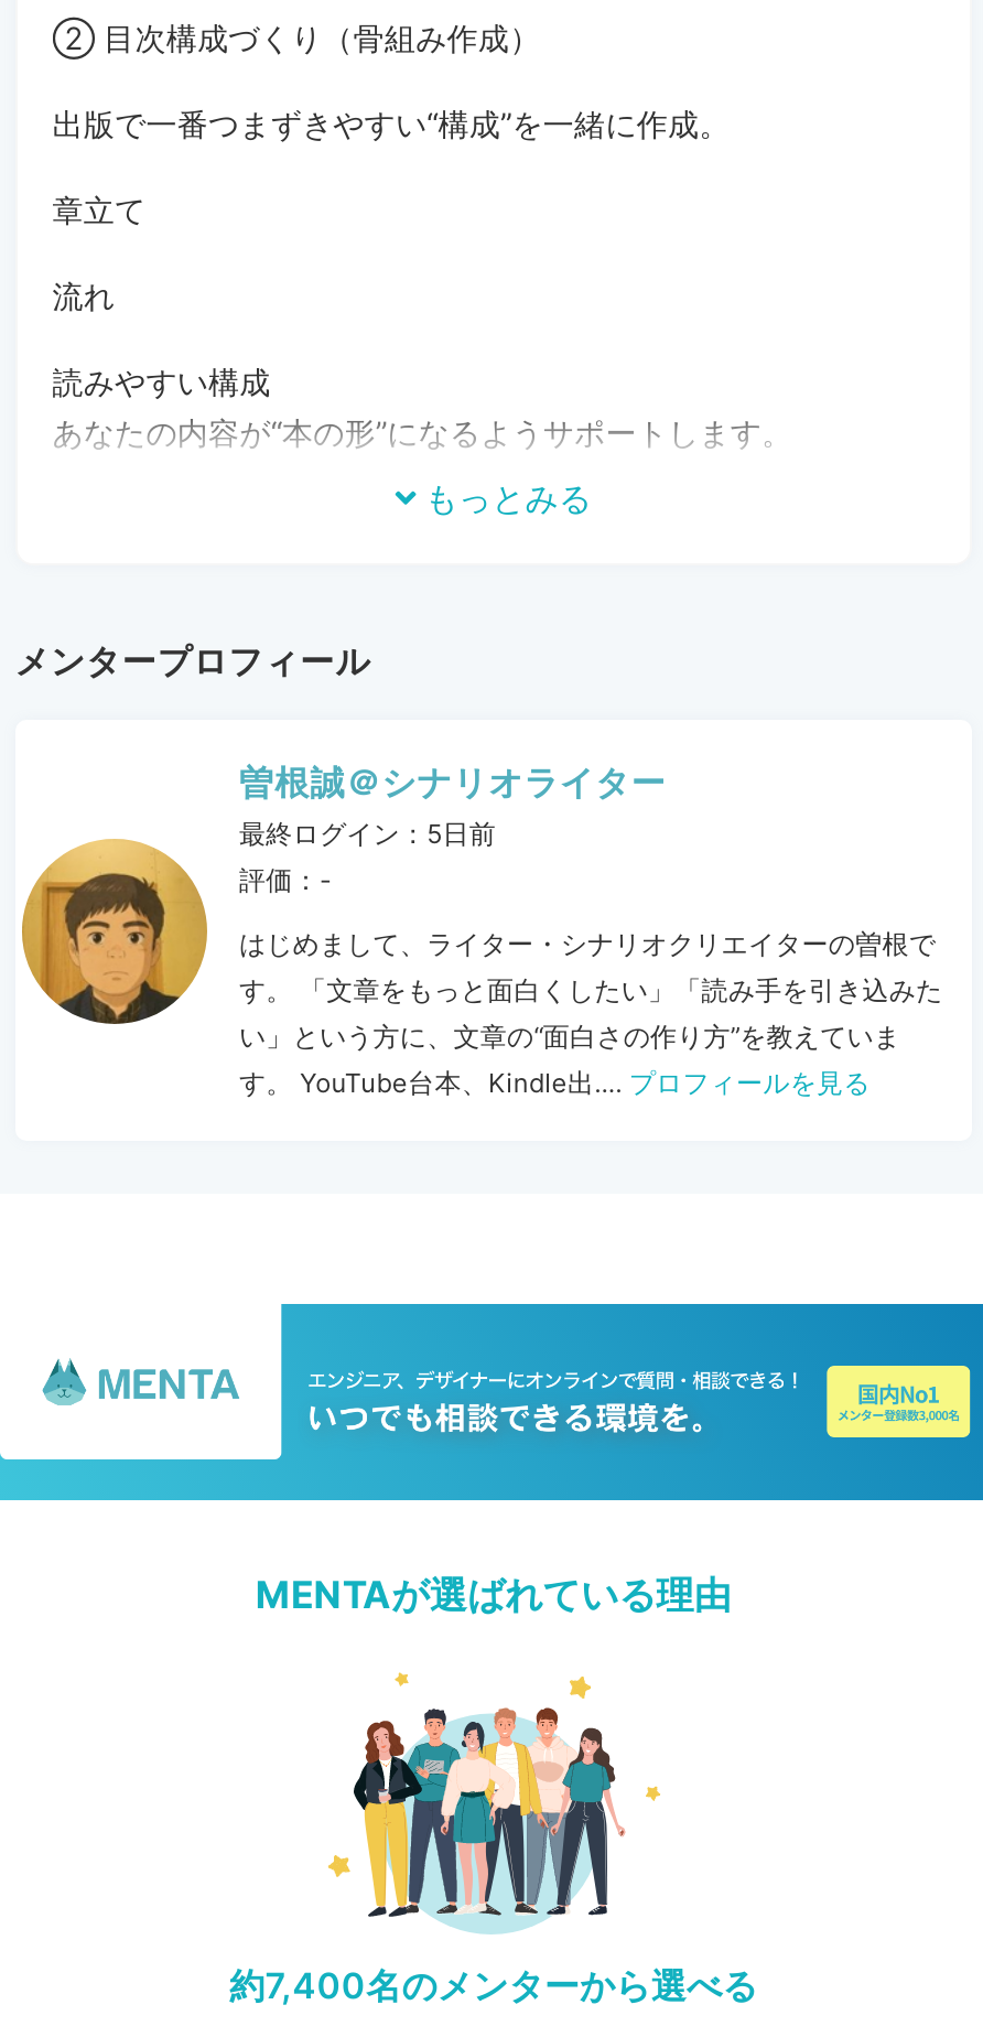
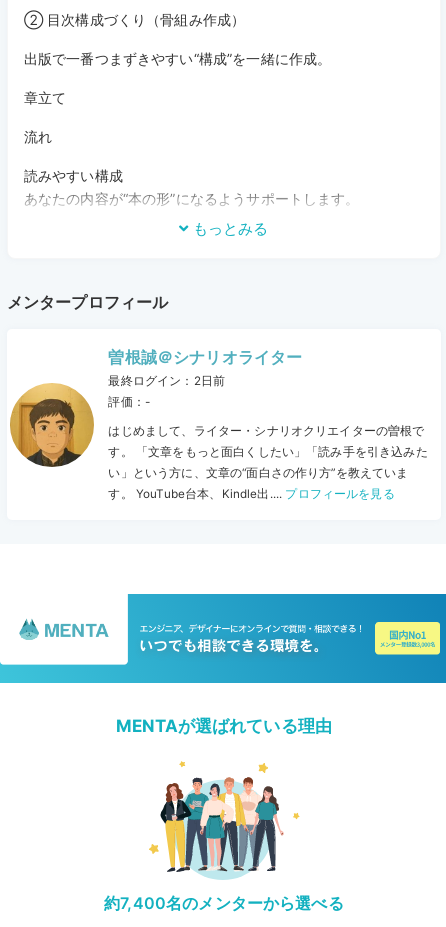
- 最終ログイン：5日前
+ 最終ログイン：2日前
